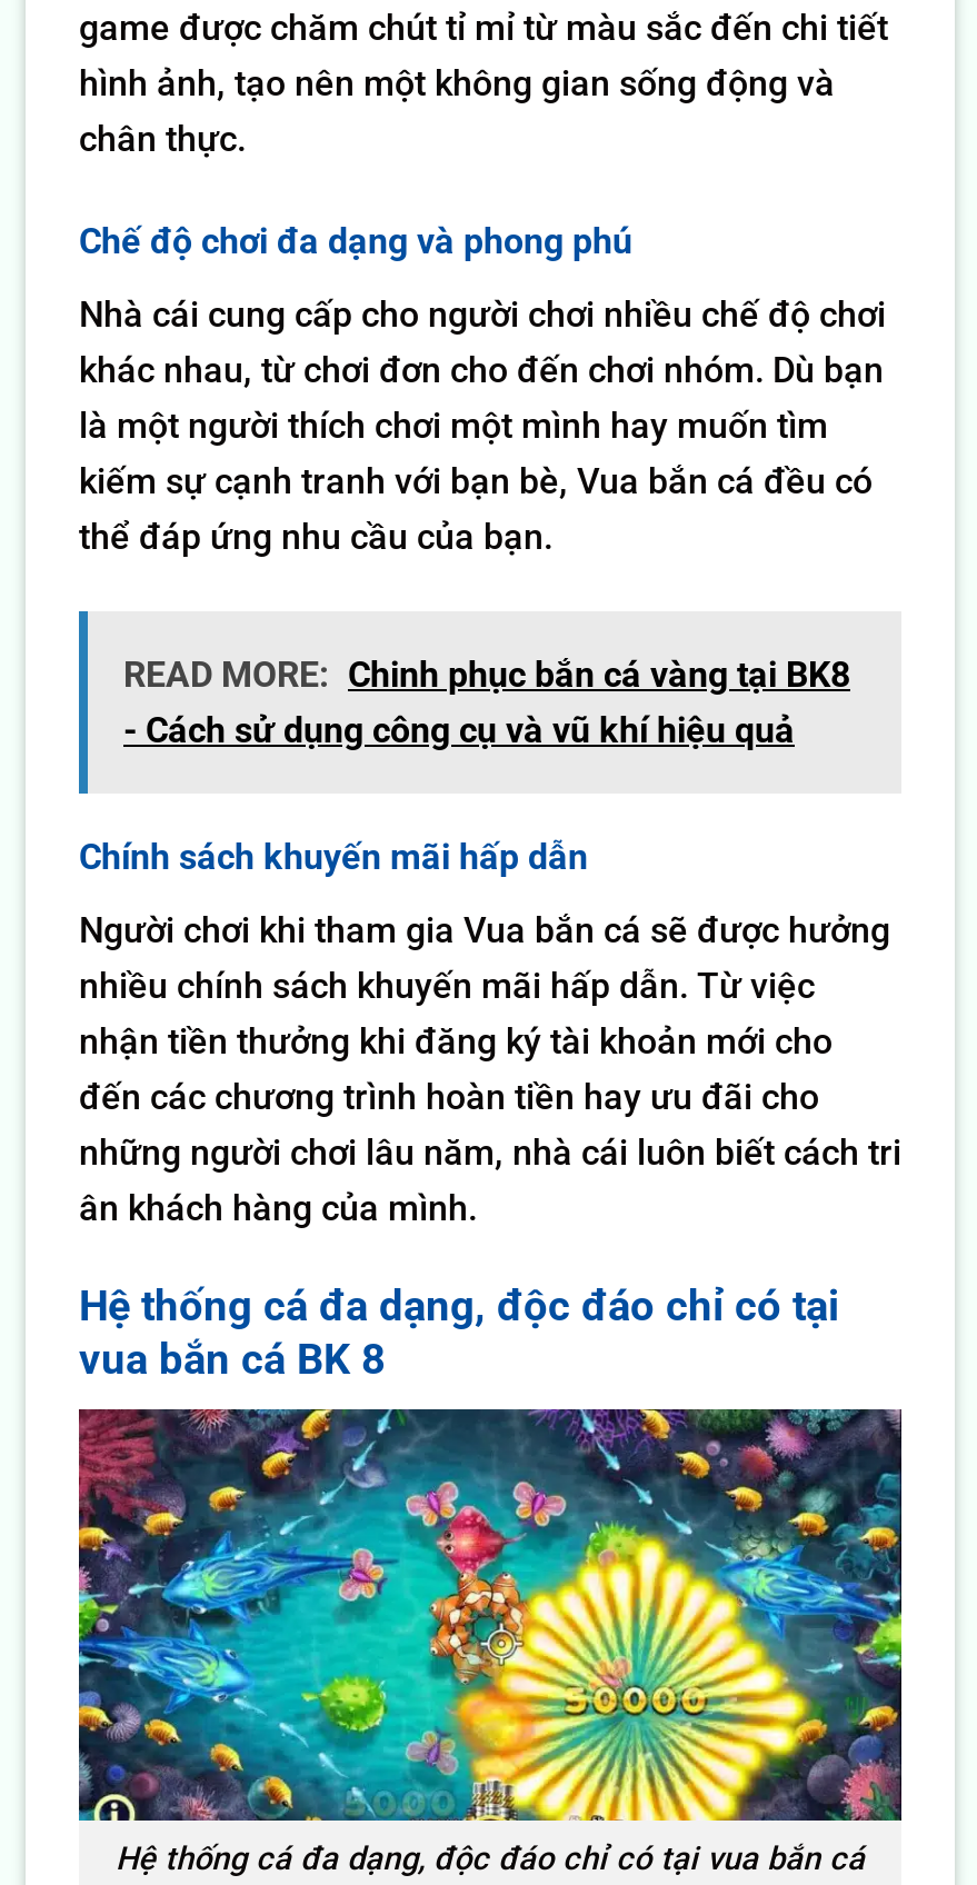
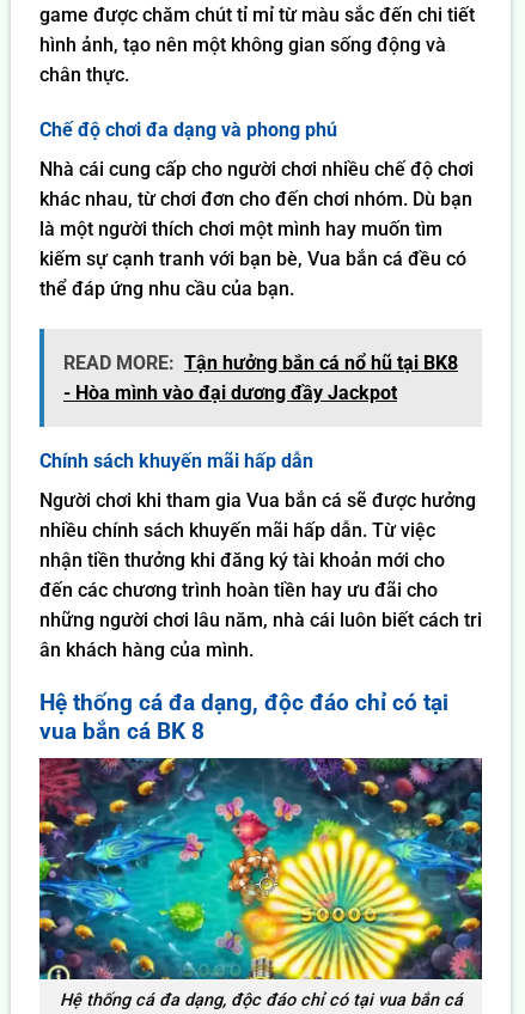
- READ MORE: Chinh phục bắn cá vàng tại BK8
- - Cách sử dụng công cụ và vũ khí hiệu quả
+ READ MORE: Tận hưởng bắn cá nổ hũ tại BK8
+ - Hòa mình vào đại dương đầy Jackpot
